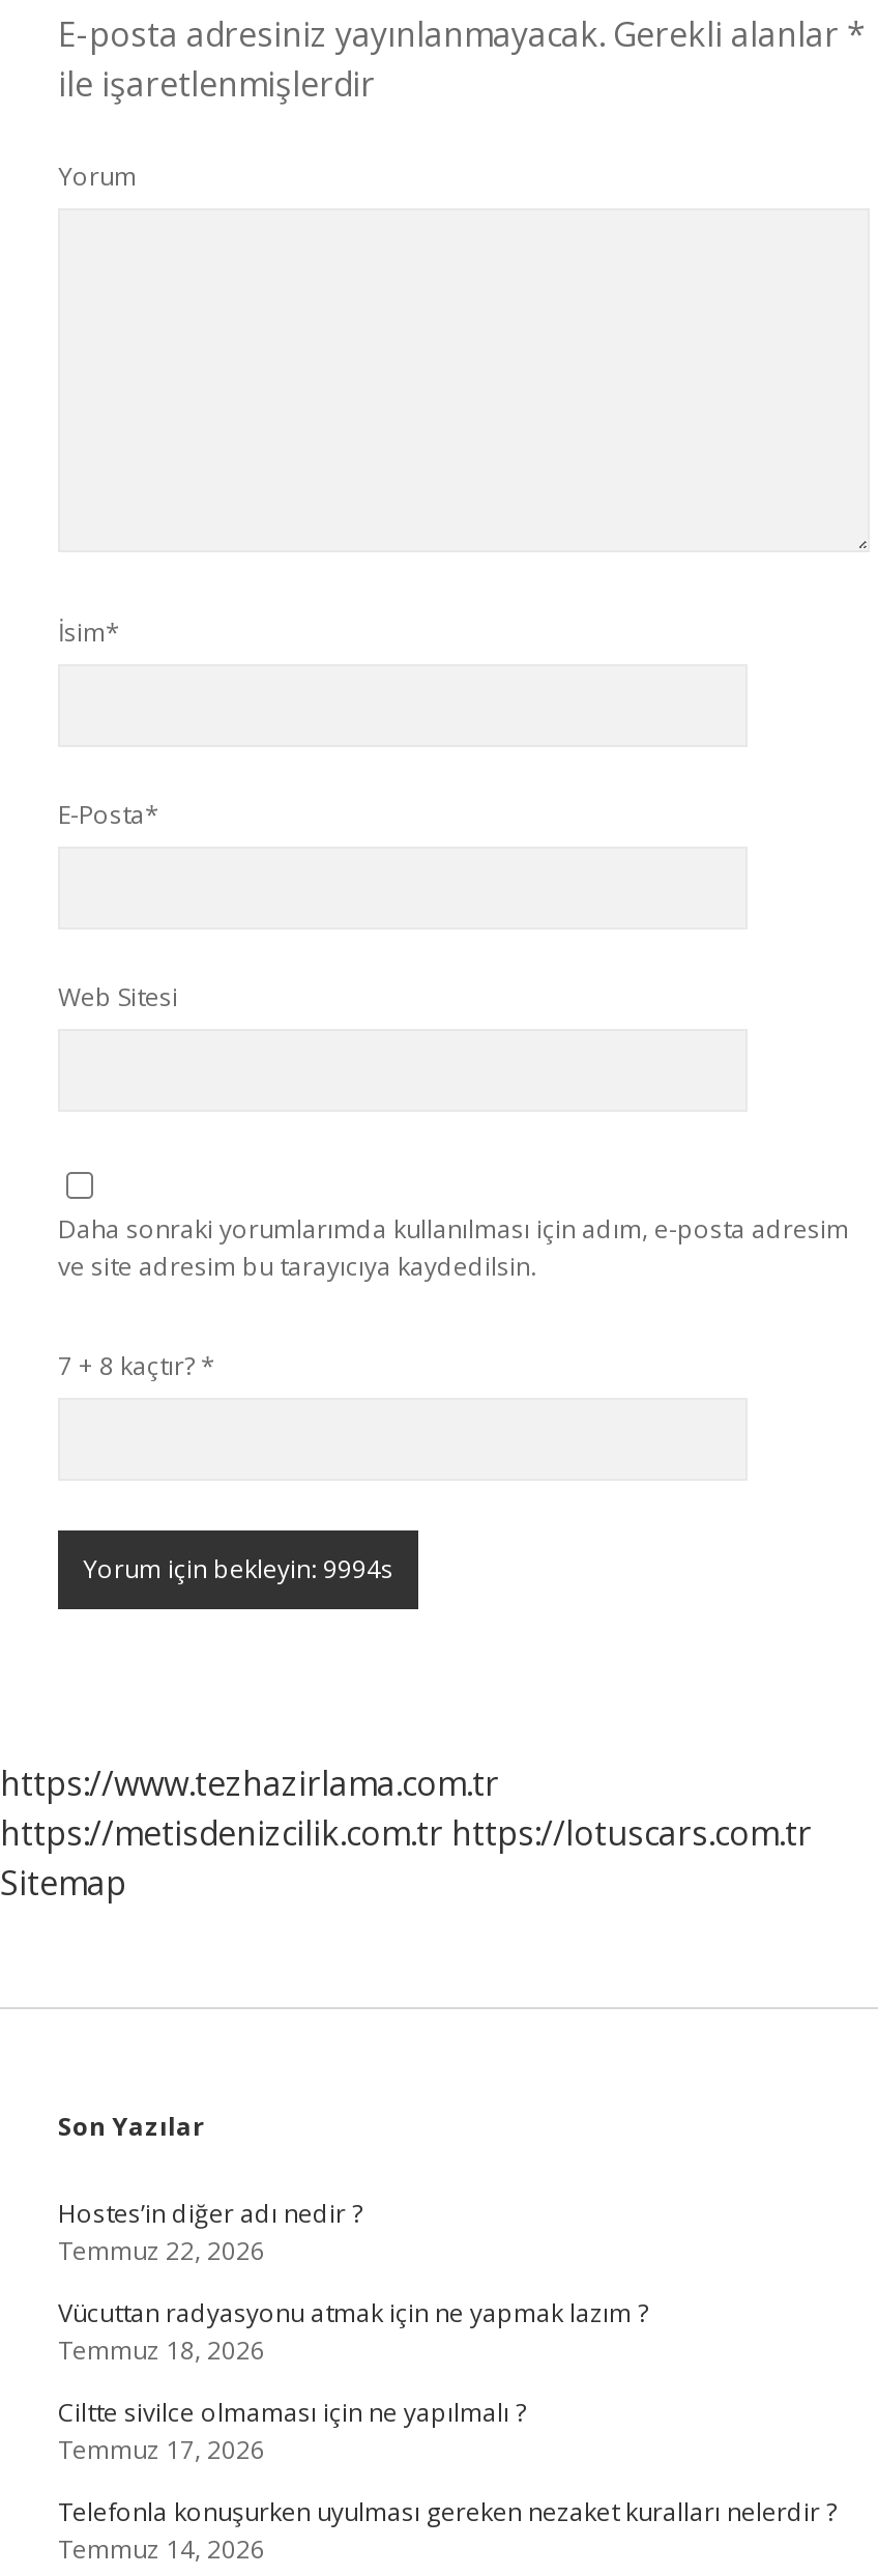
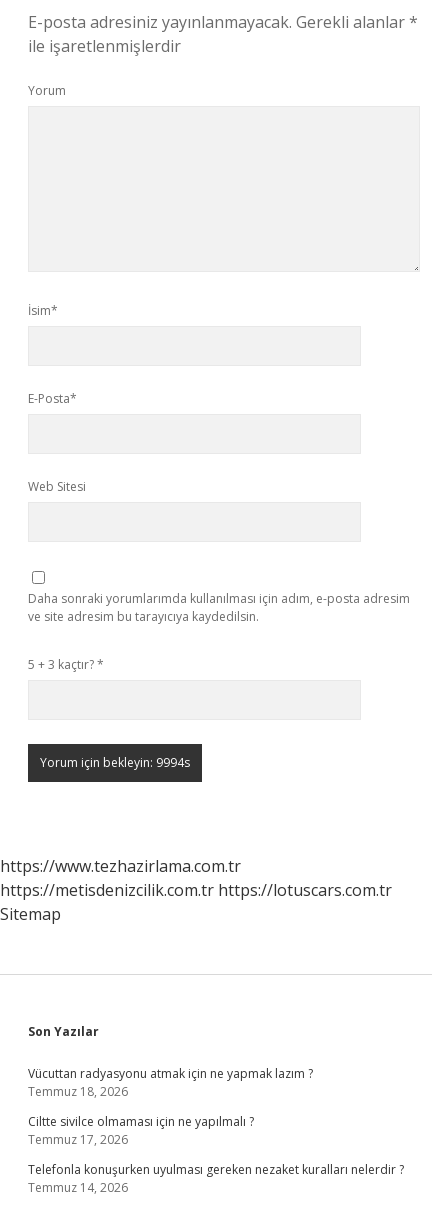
- 7 + 8 kaçtır? *
+ 5 + 3 kaçtır? *

- Hostes’in diğer adı nedir ?
- Temmuz 22, 2026
